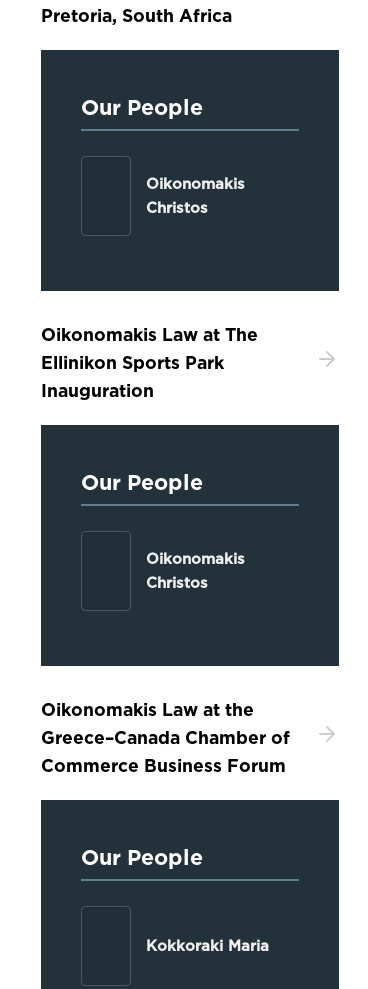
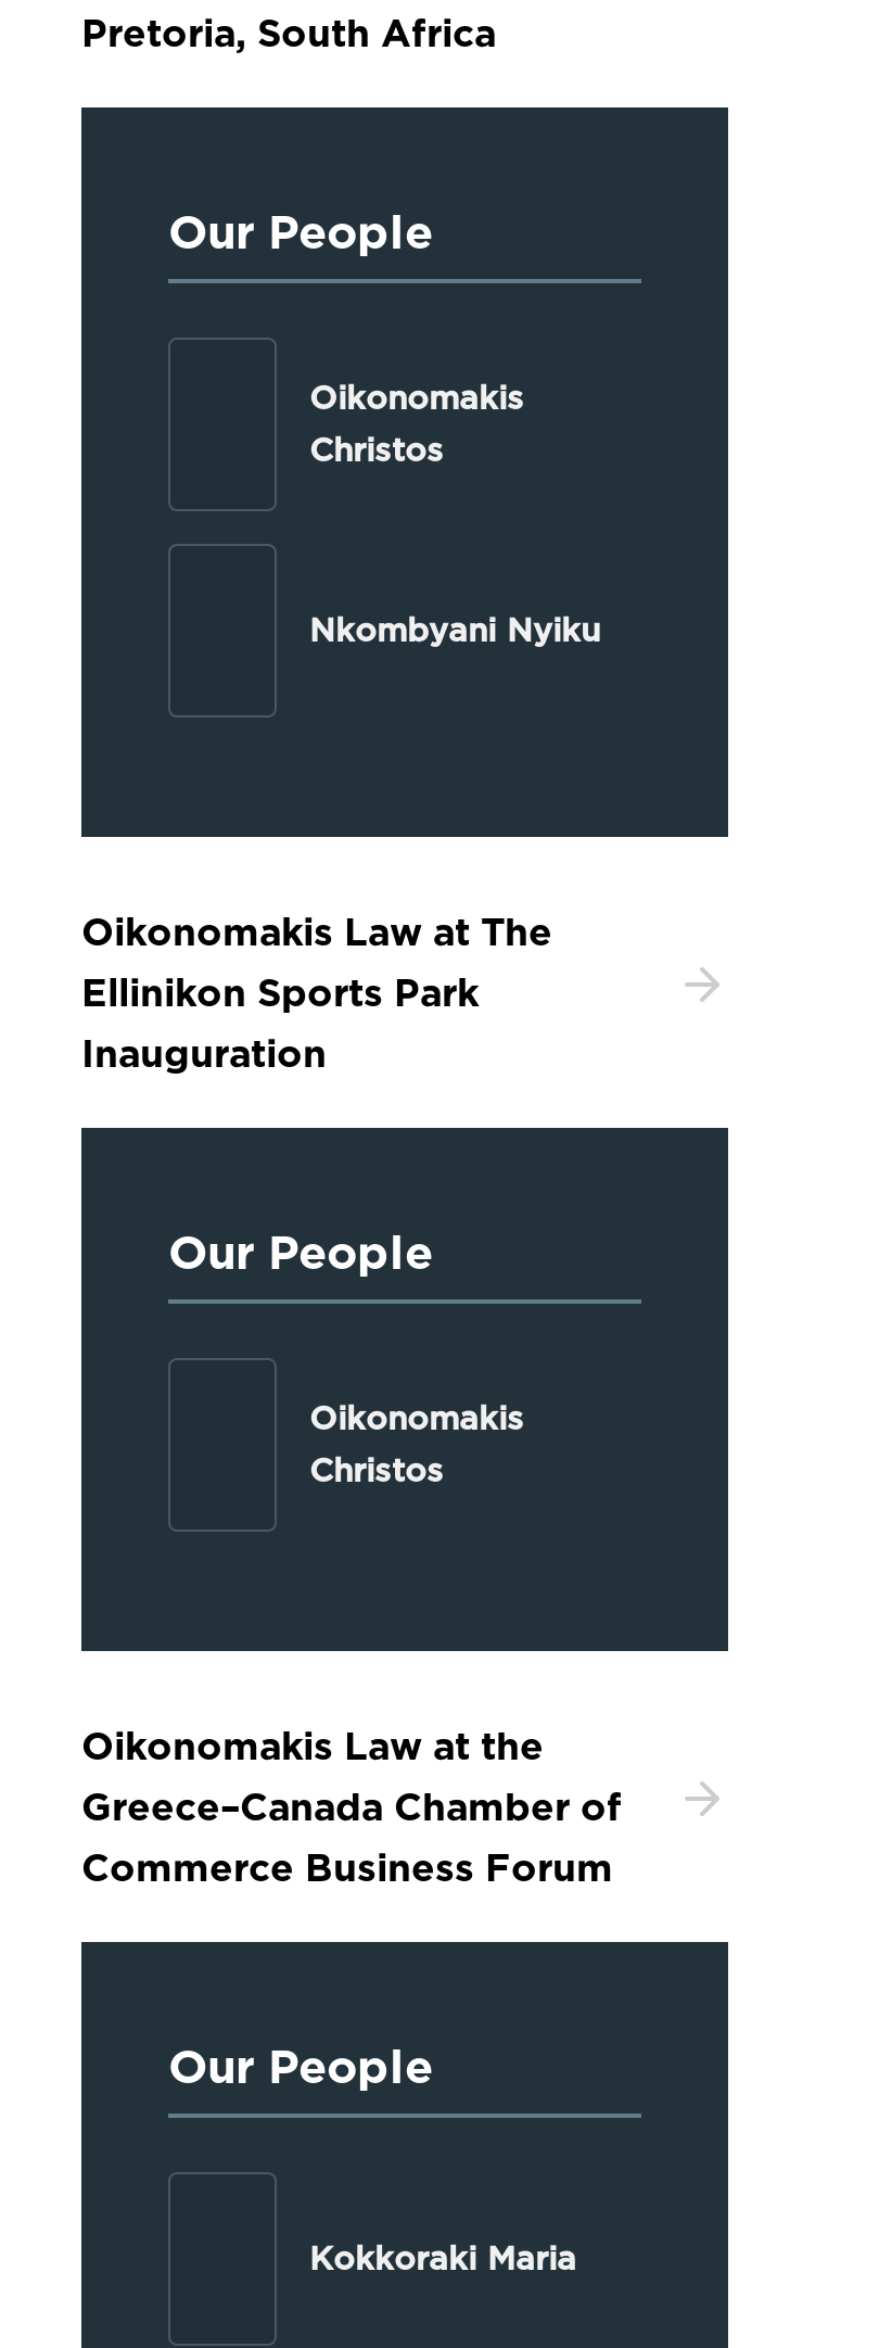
+ Nkombyani Nyiku
